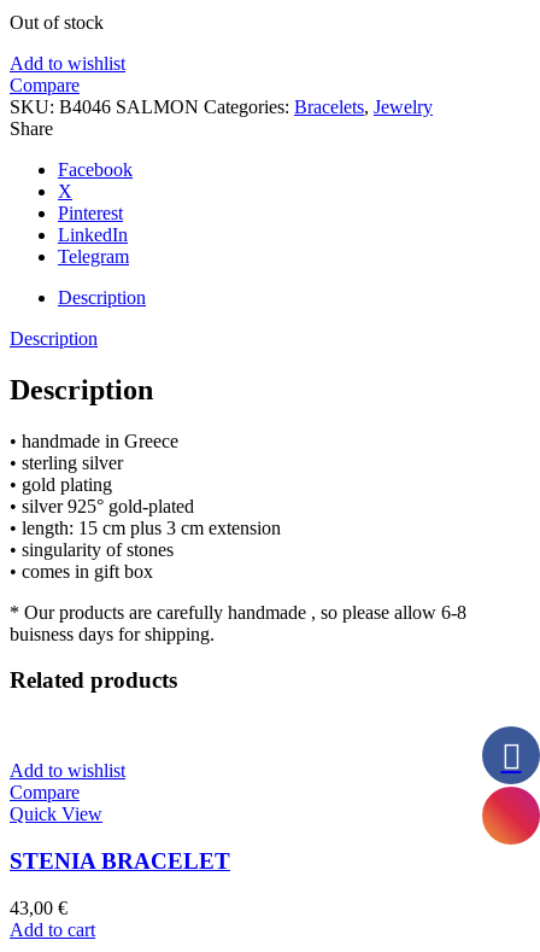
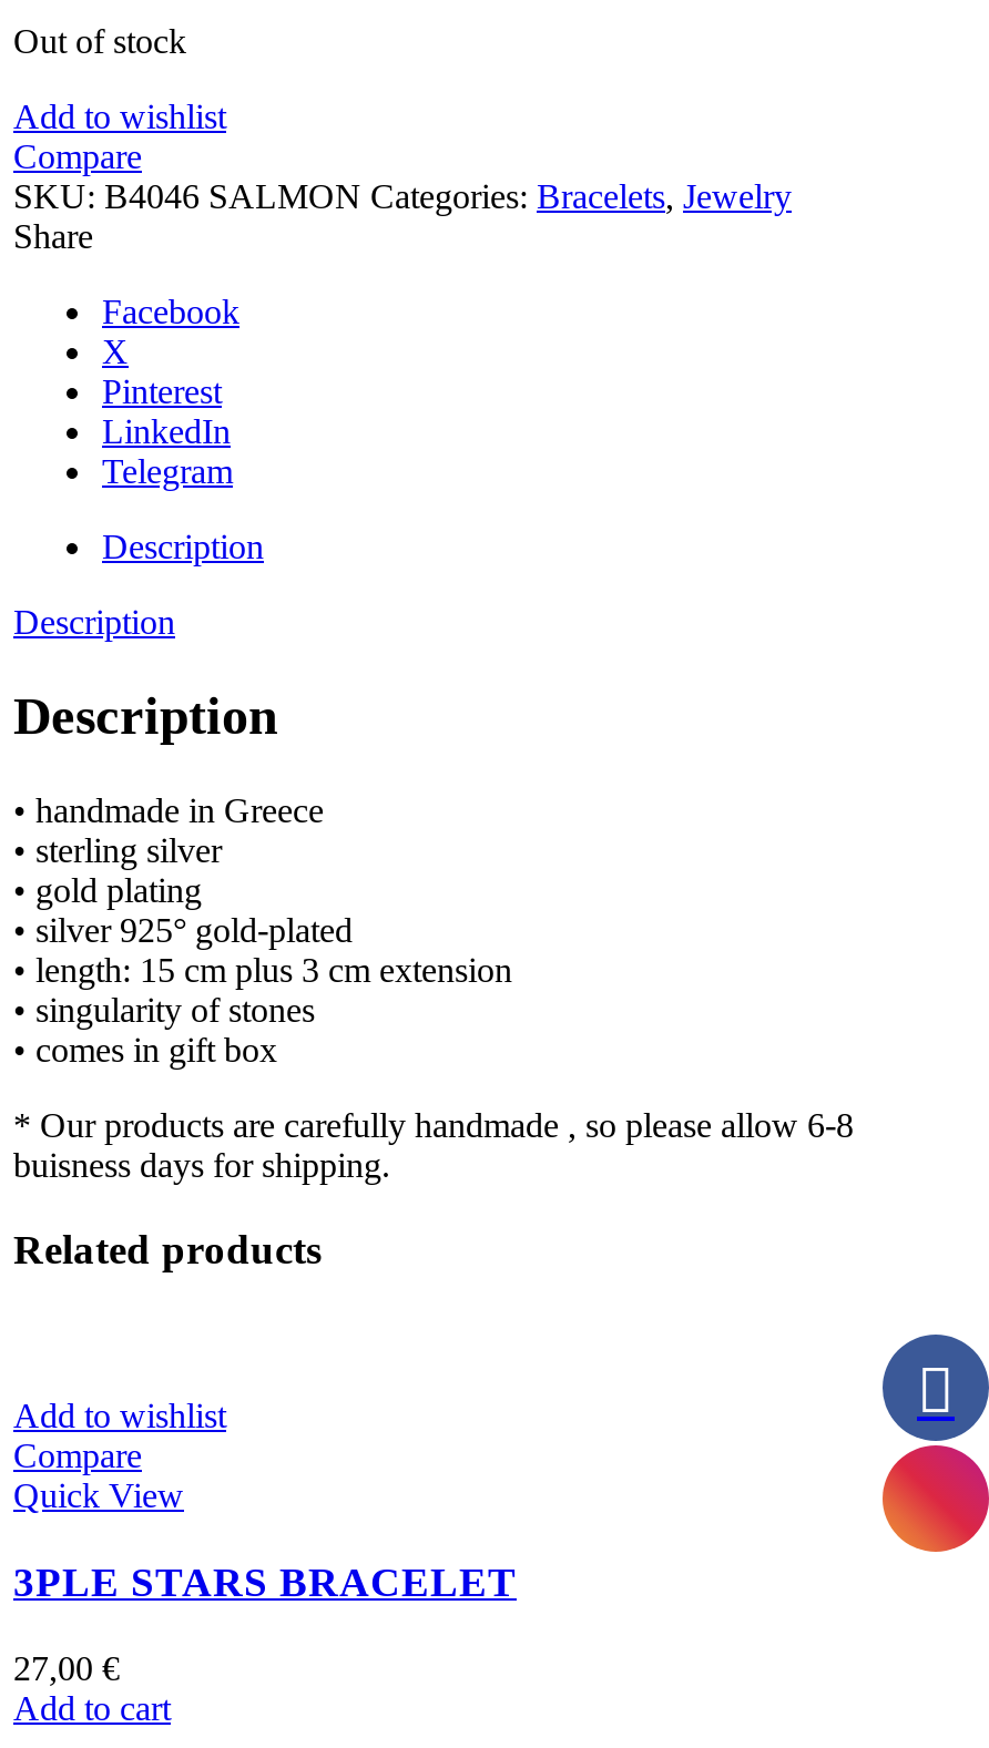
- STENIA BRACELET
+ 3PLE STARS BRACELET

- 43,00 €
+ 27,00 €
